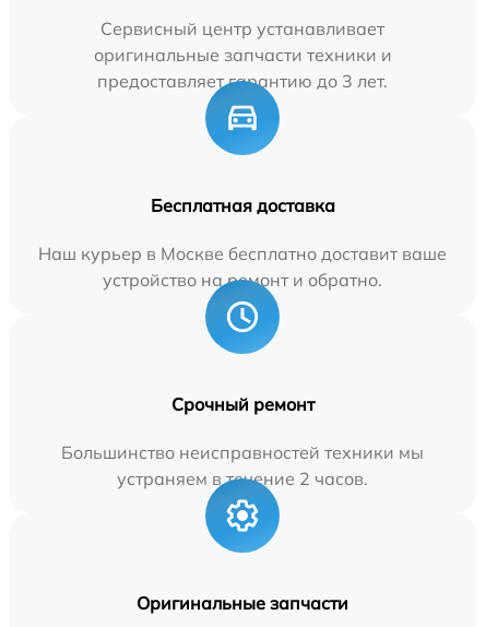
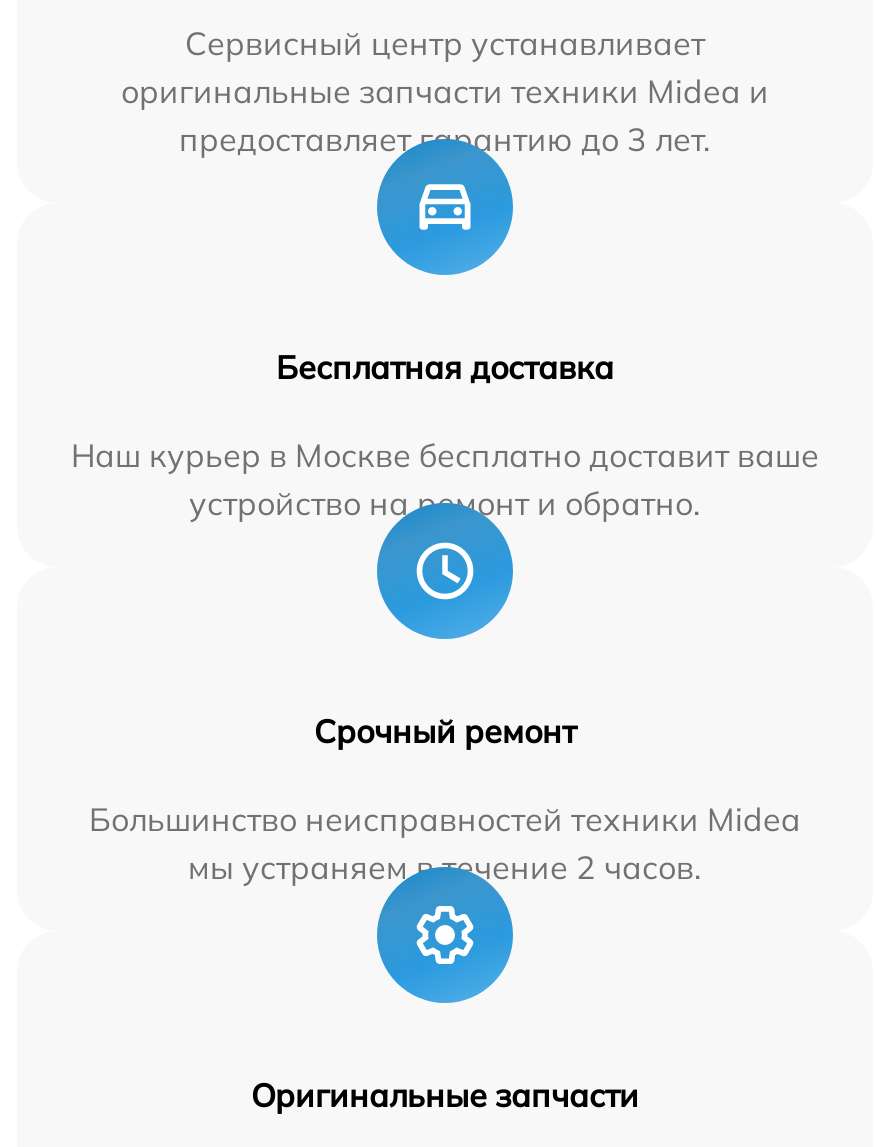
- оригинальные запчасти техники и
+ оригинальные запчасти техники Midea и

- Большинство неисправностей техники мы
- устраняем в течение 2 часов.
+ Большинство неисправностей техники Midea
+ мы устраняем в течение 2 часов.
